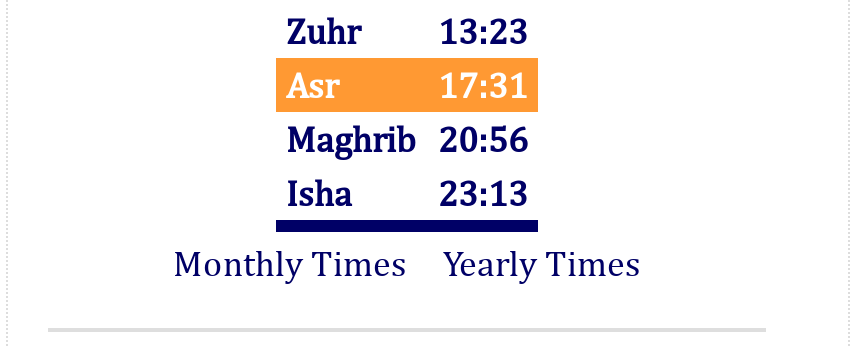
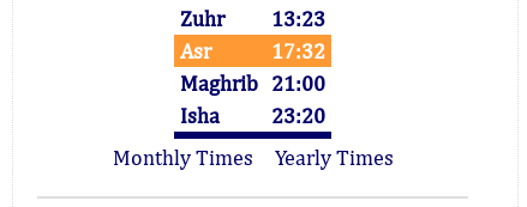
- 17:31
+ 17:32

- Maghrib 20:56
+ Maghrib 21:00

- 23:13
+ 23:20
